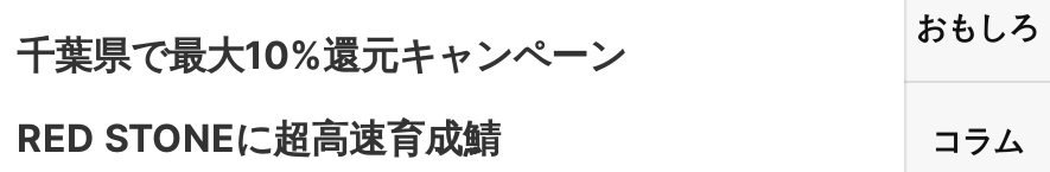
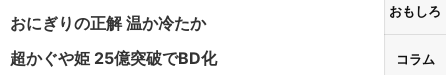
- 千葉県で最大10%還元キャンペーン
+ おにぎりの正解 温か冷たか

- RED STONEに超高速育成鯖
+ 超かぐや姫 25億突破でBD化
